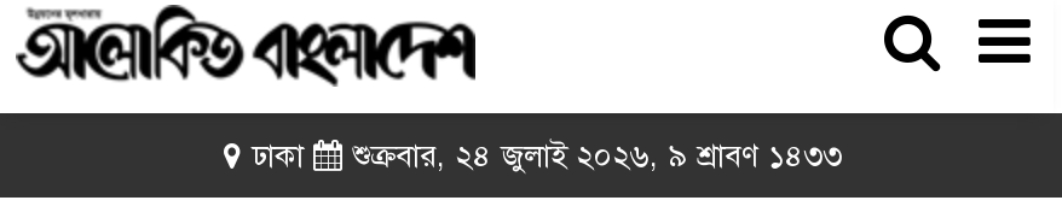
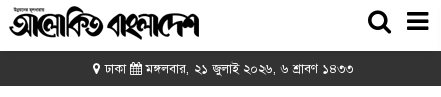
- শুক্রবার, ২৪ জুলাই ২০২৬, ৯ শ্রাবণ ১৪৩৩
+ মঙ্গলবার, ২১ জুলাই ২০২৬, ৬ শ্রাবণ ১৪৩৩
